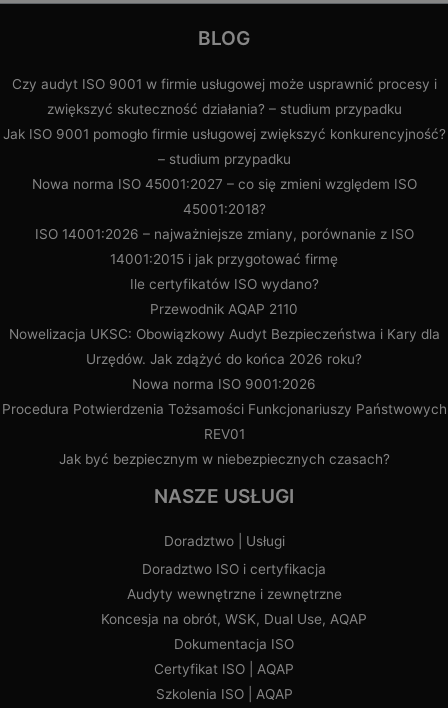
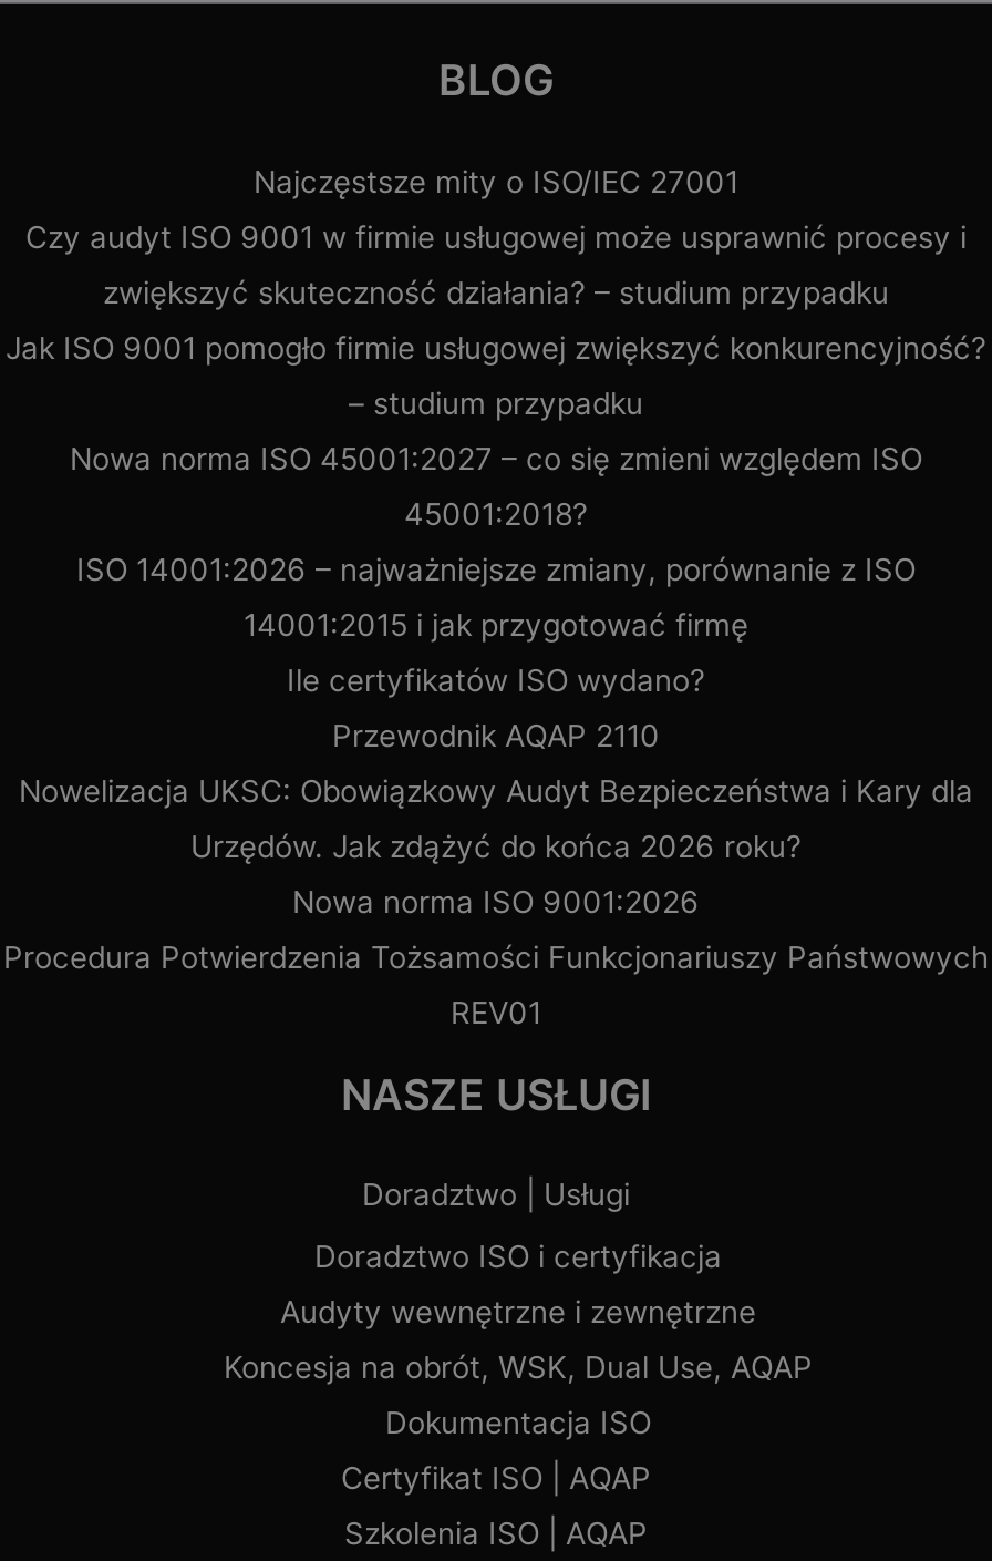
+ Najczęstsze mity o ISO/IEC 27001

moved down: Czy audyt ISO 9001 w firmie usługowej może usprawnić procesy i | zwiększyć skuteczność działania? – studium przypadku | Jak ISO 9001 pomogło firmie usługowej zwiększyć konkurencyjność? | ... | Procedura Potwierdzenia Tożsamości Funkcjonariuszy Państwowych | REV01

- Jak być bezpiecznym w niebezpiecznych czasach?
